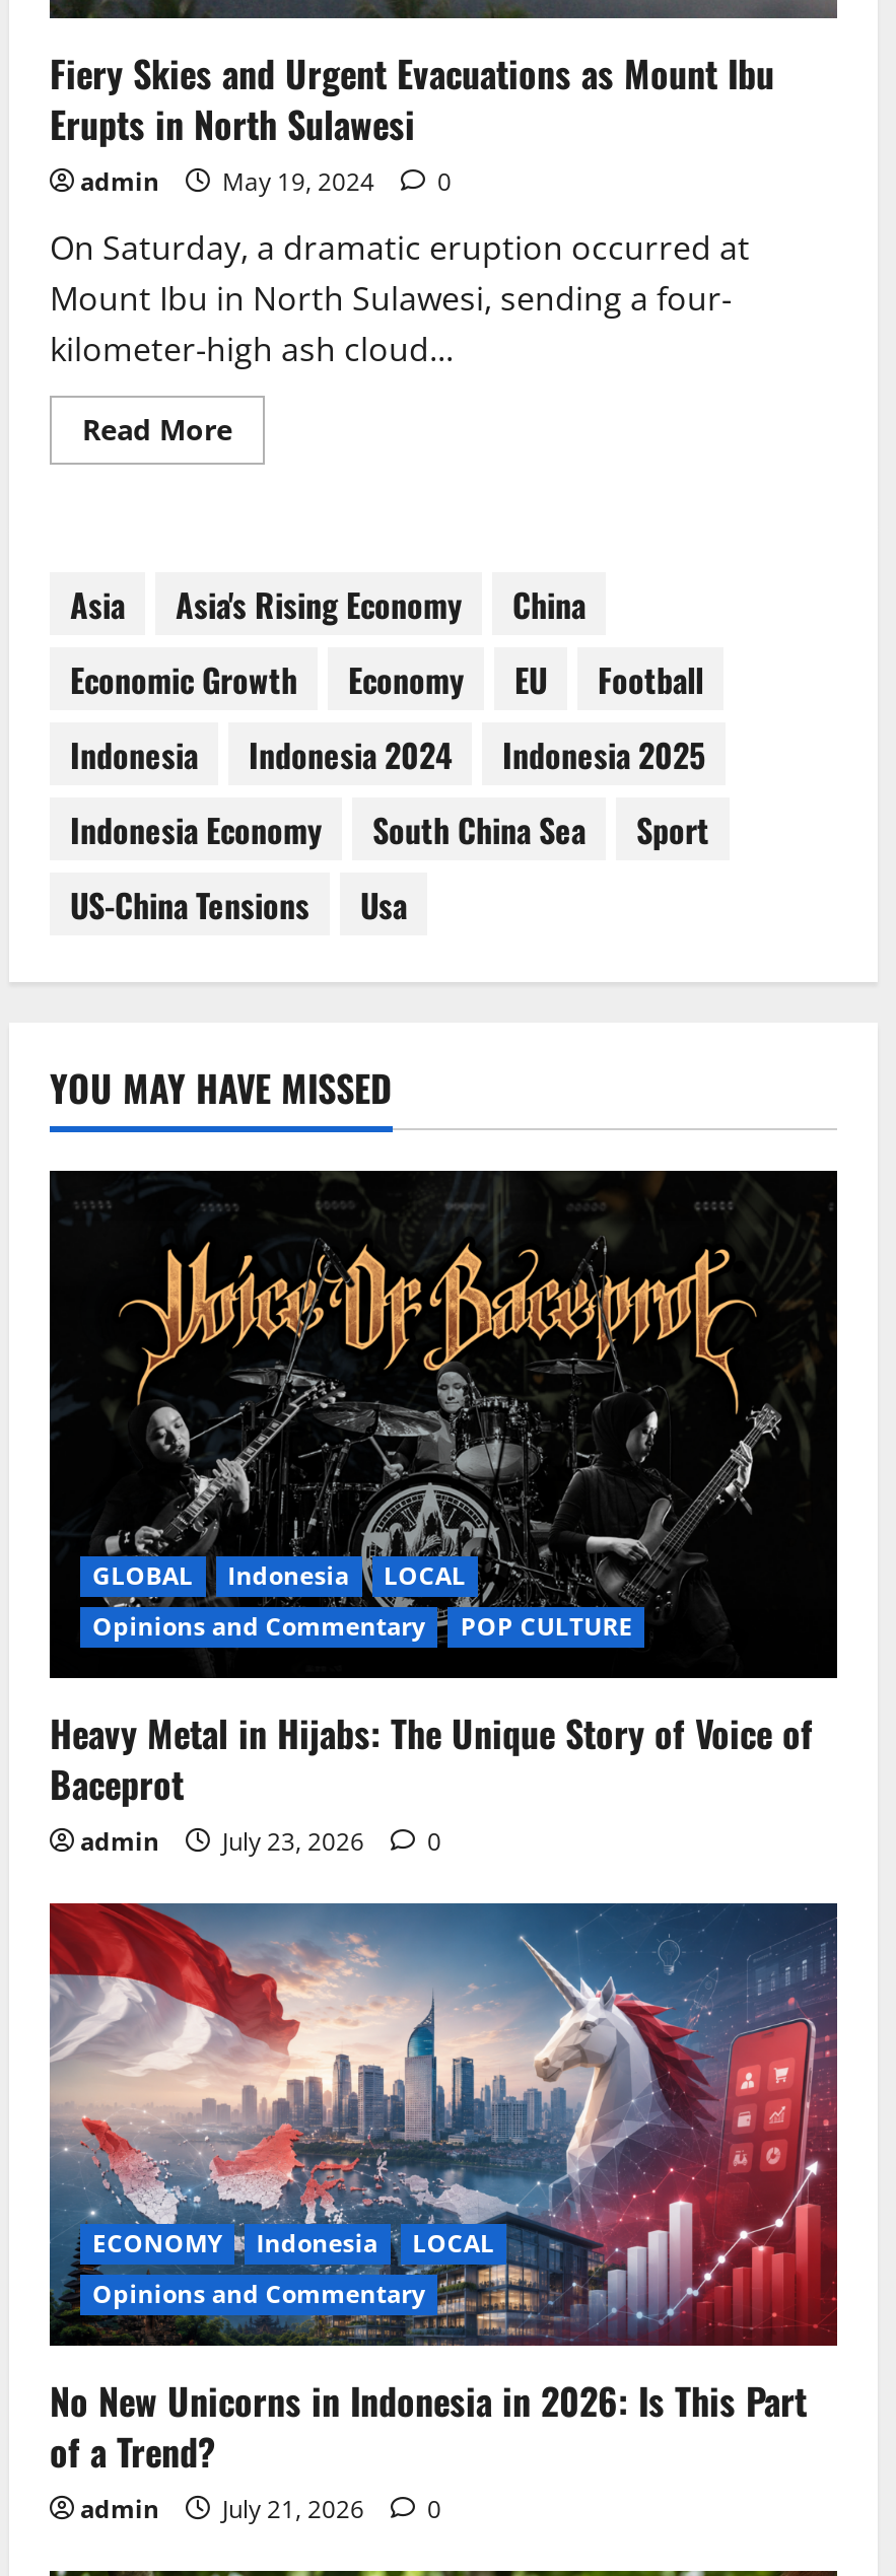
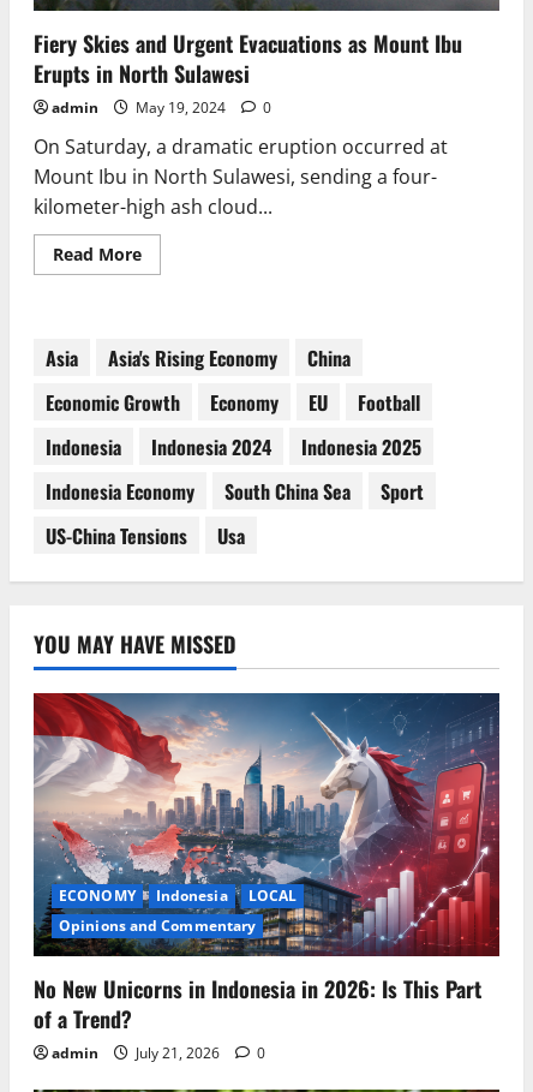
- [image]
- GLOBAL
- Indonesia
- LOCAL
- Opinions and Commentary
- POP CULTURE
- Heavy Metal in Hijabs: The Unique Story of Voice of
- Baceprot
- admin
- July 23, 2026
- 0
